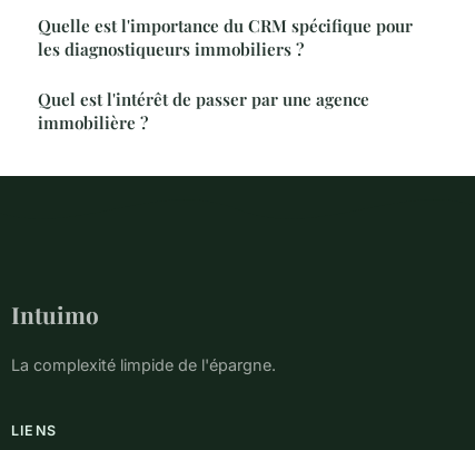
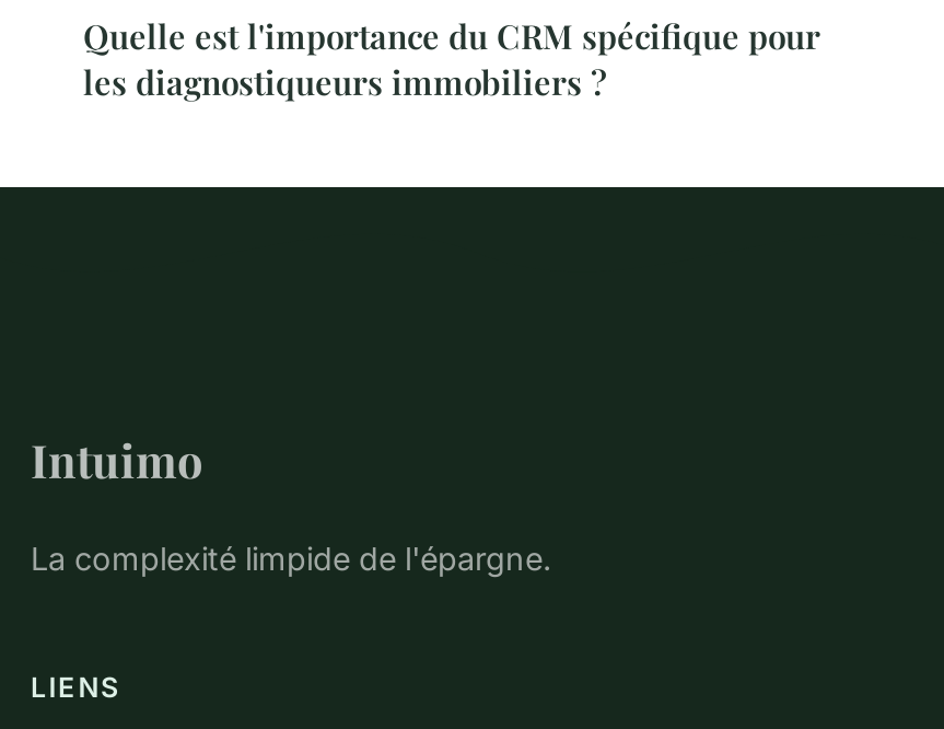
- Quel est l'intérêt de passer par une agence
- immobilière ?
